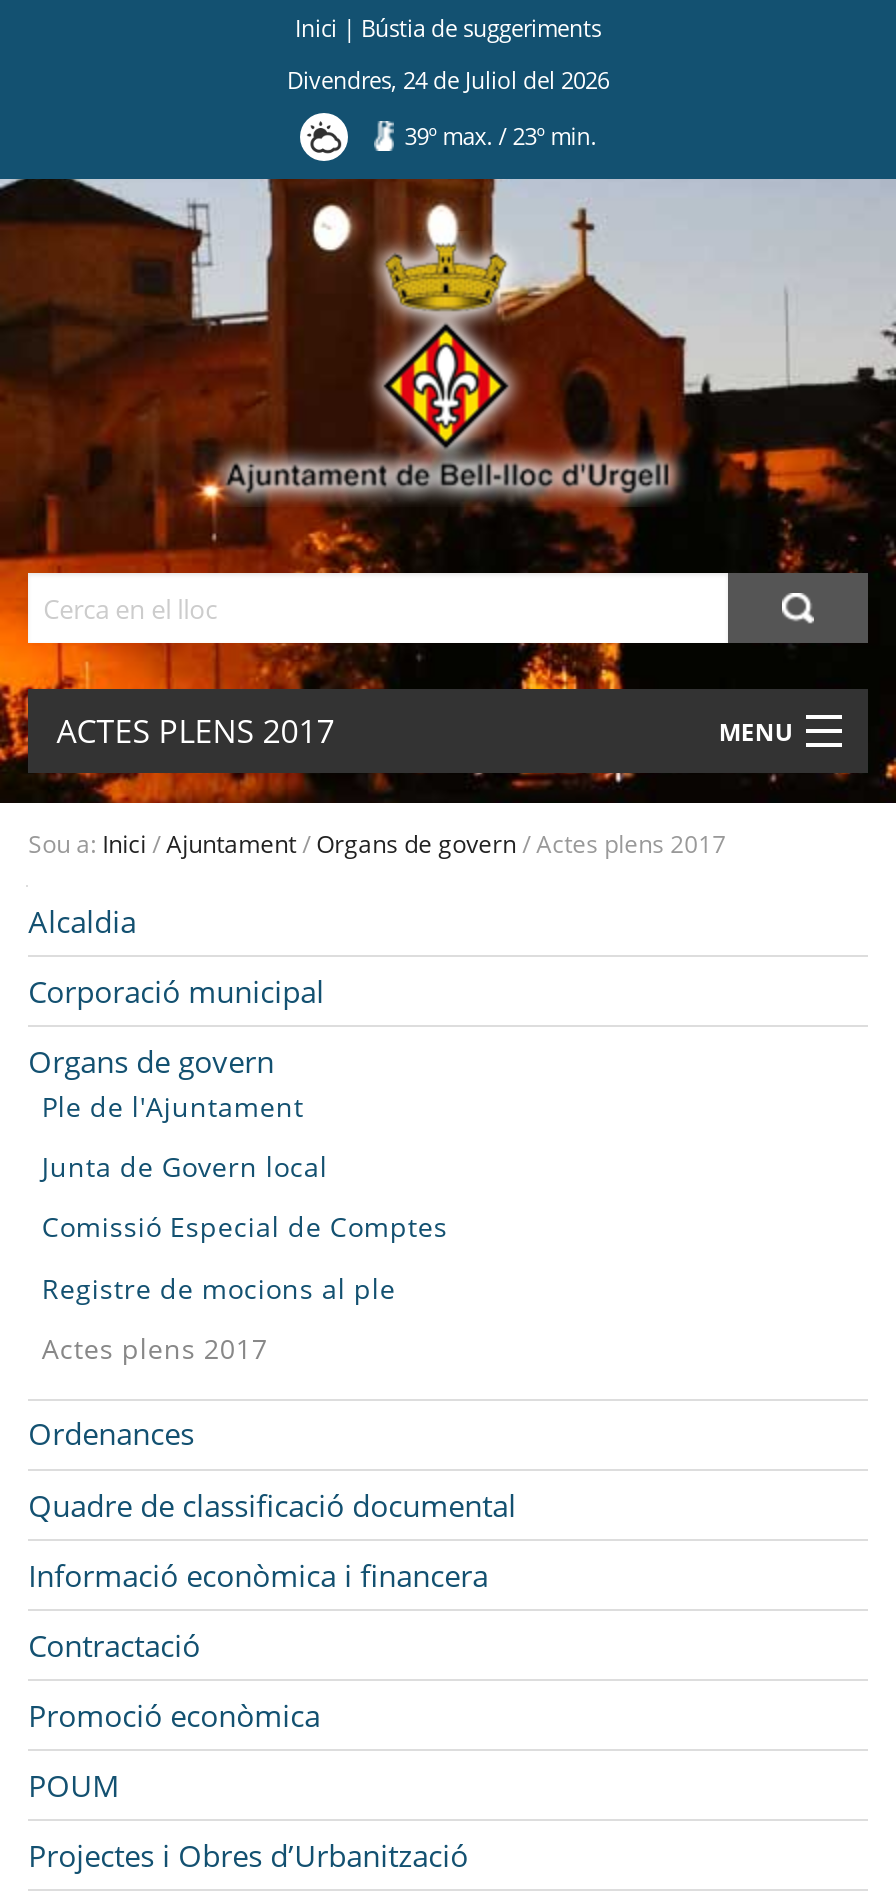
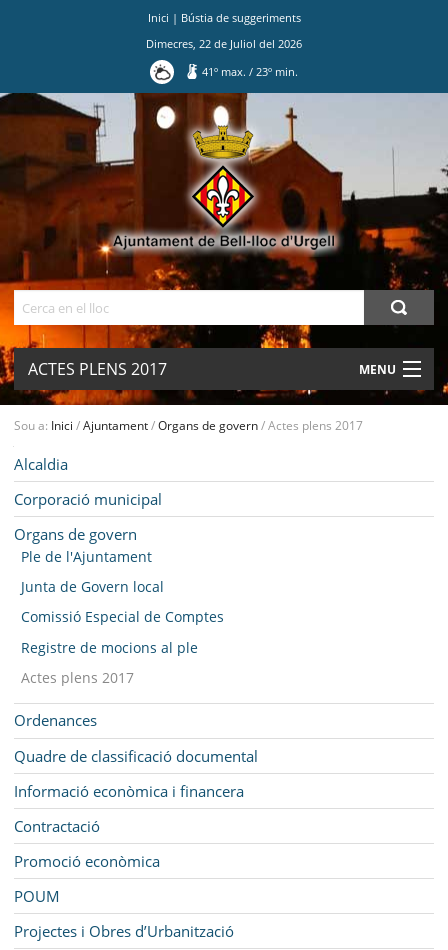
- Divendres, 24 de Juliol del 2026
+ Dimecres, 22 de Juliol del 2026

- 39º max. / 23º min.
+ 41º max. / 23º min.
